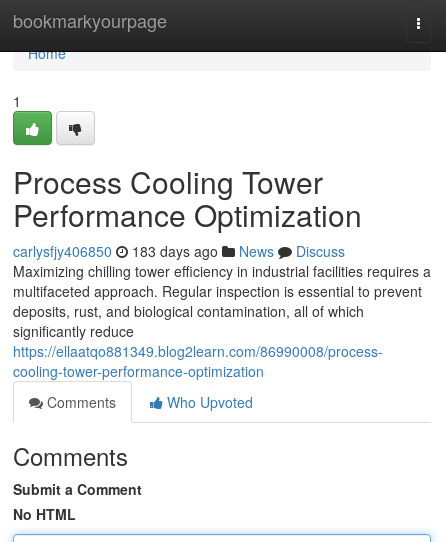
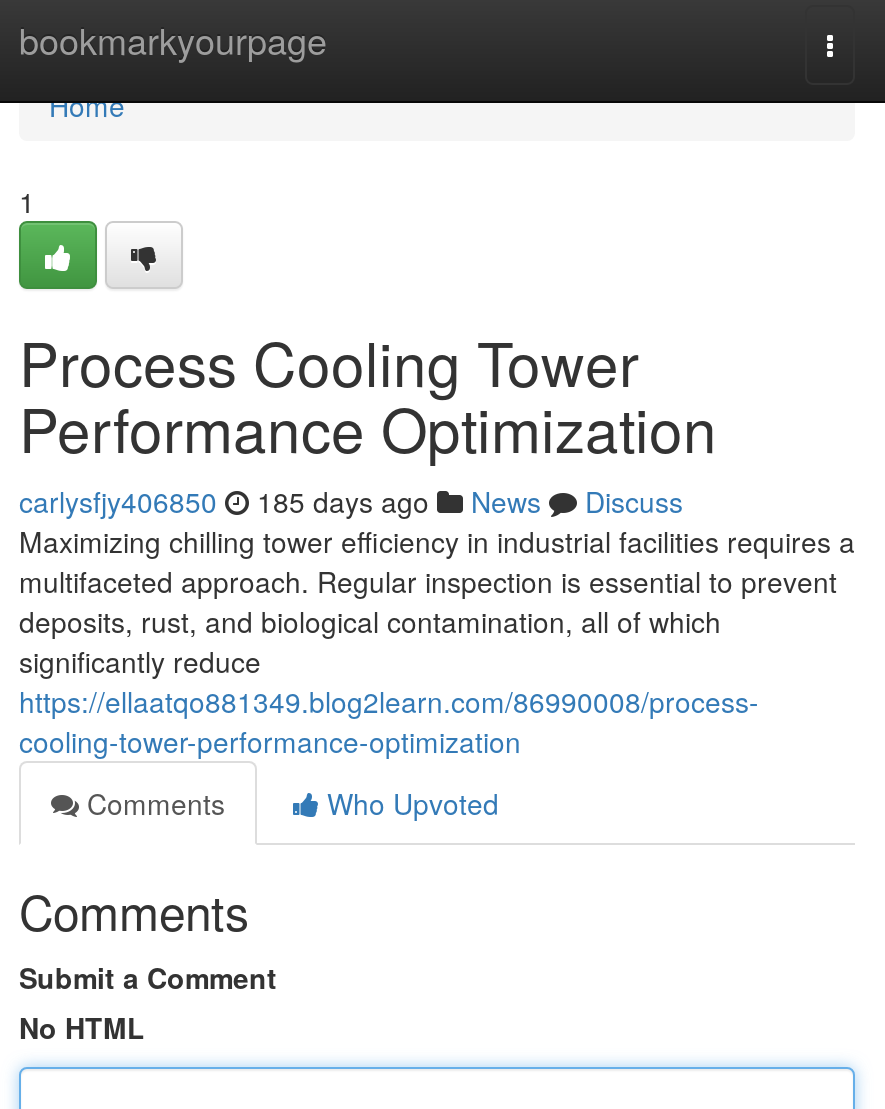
- carlysfjy406850 183 days ago News Discuss
+ carlysfjy406850 185 days ago News Discuss
